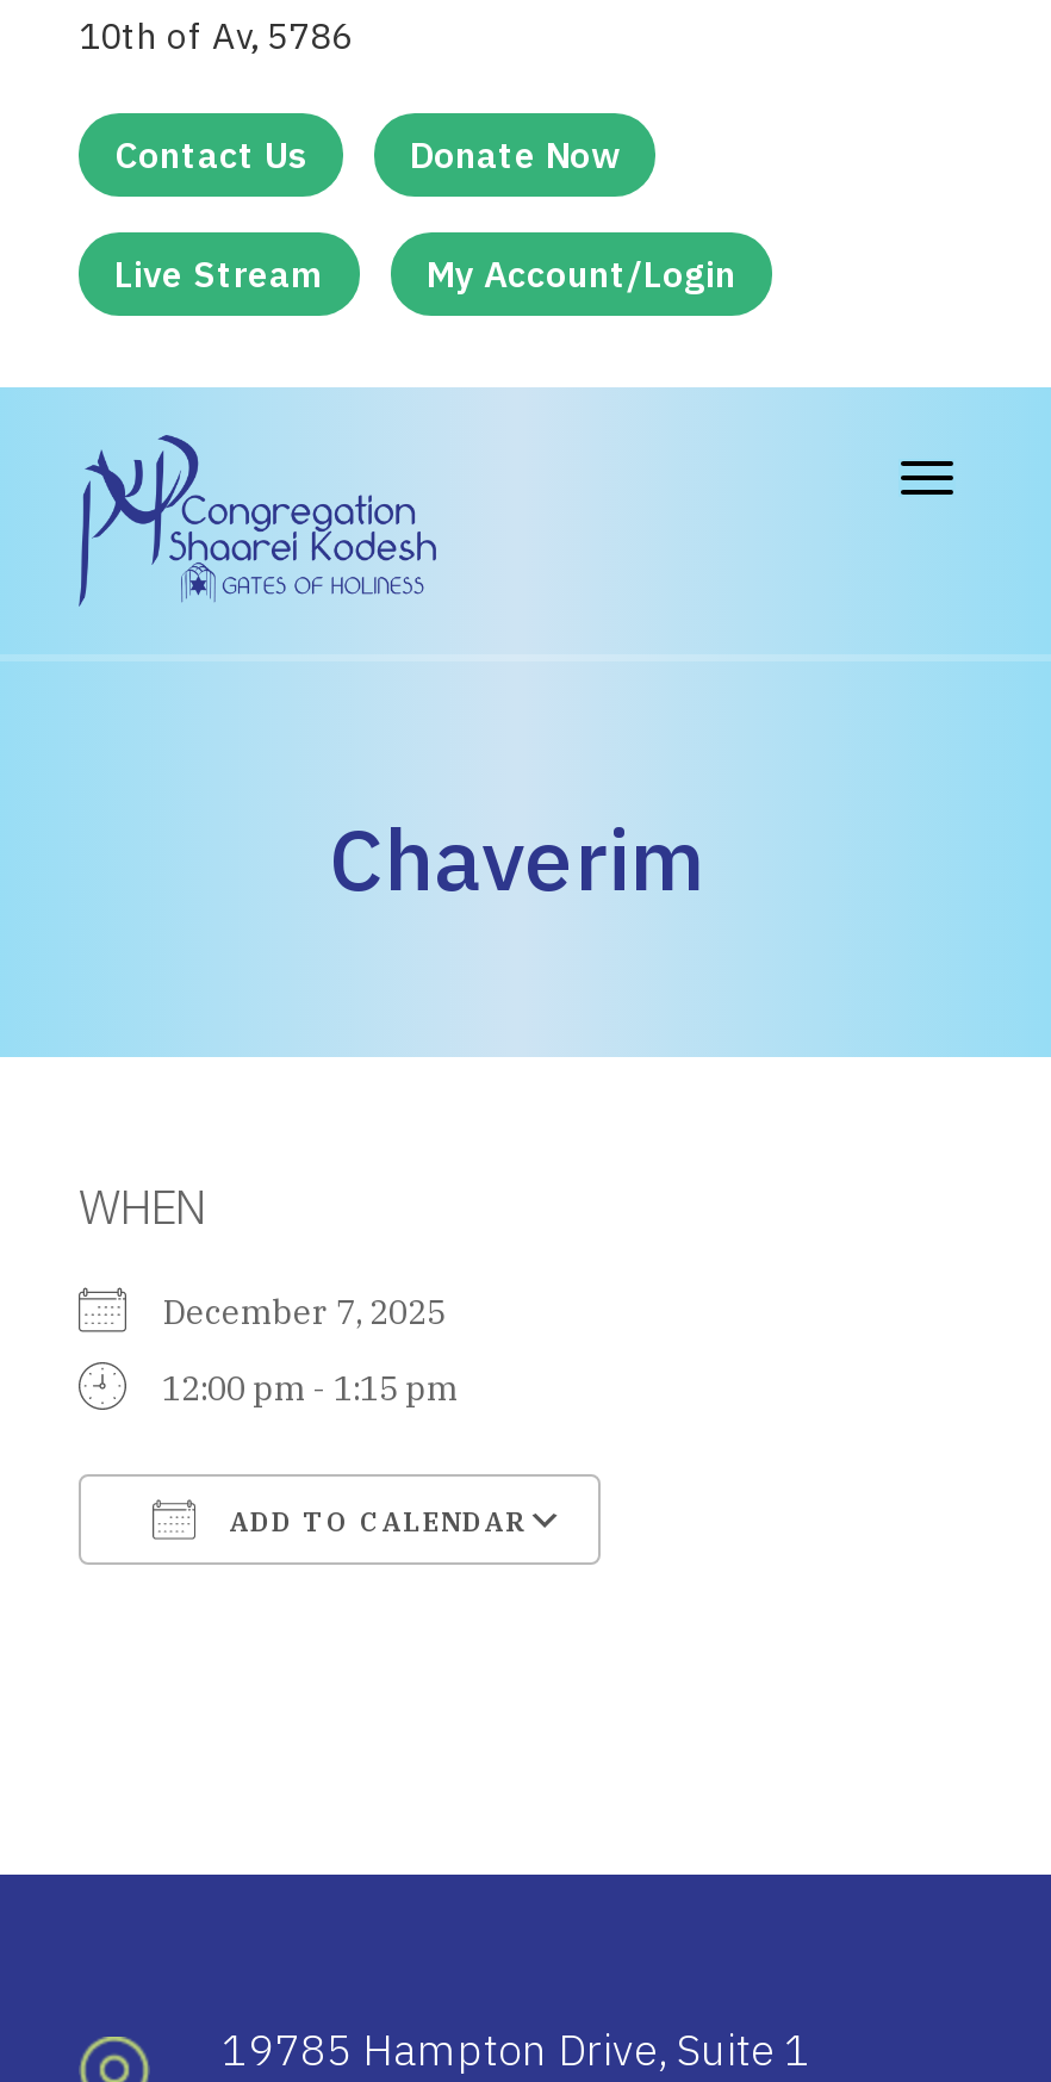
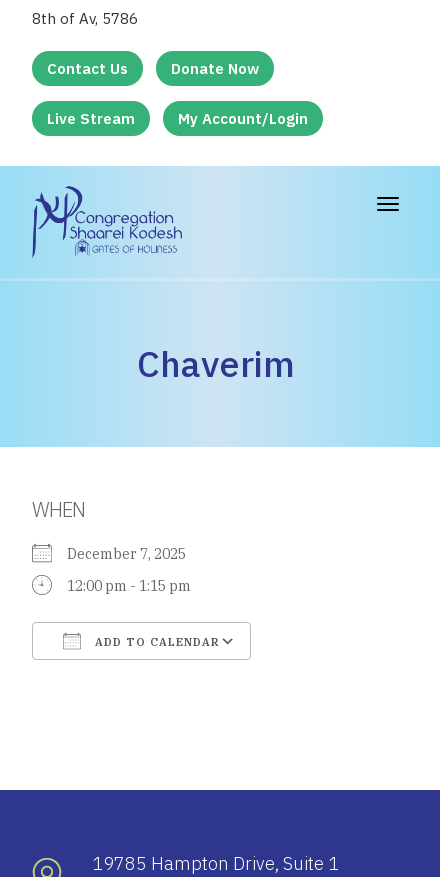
- 10th of Av, 5786
+ 8th of Av, 5786
